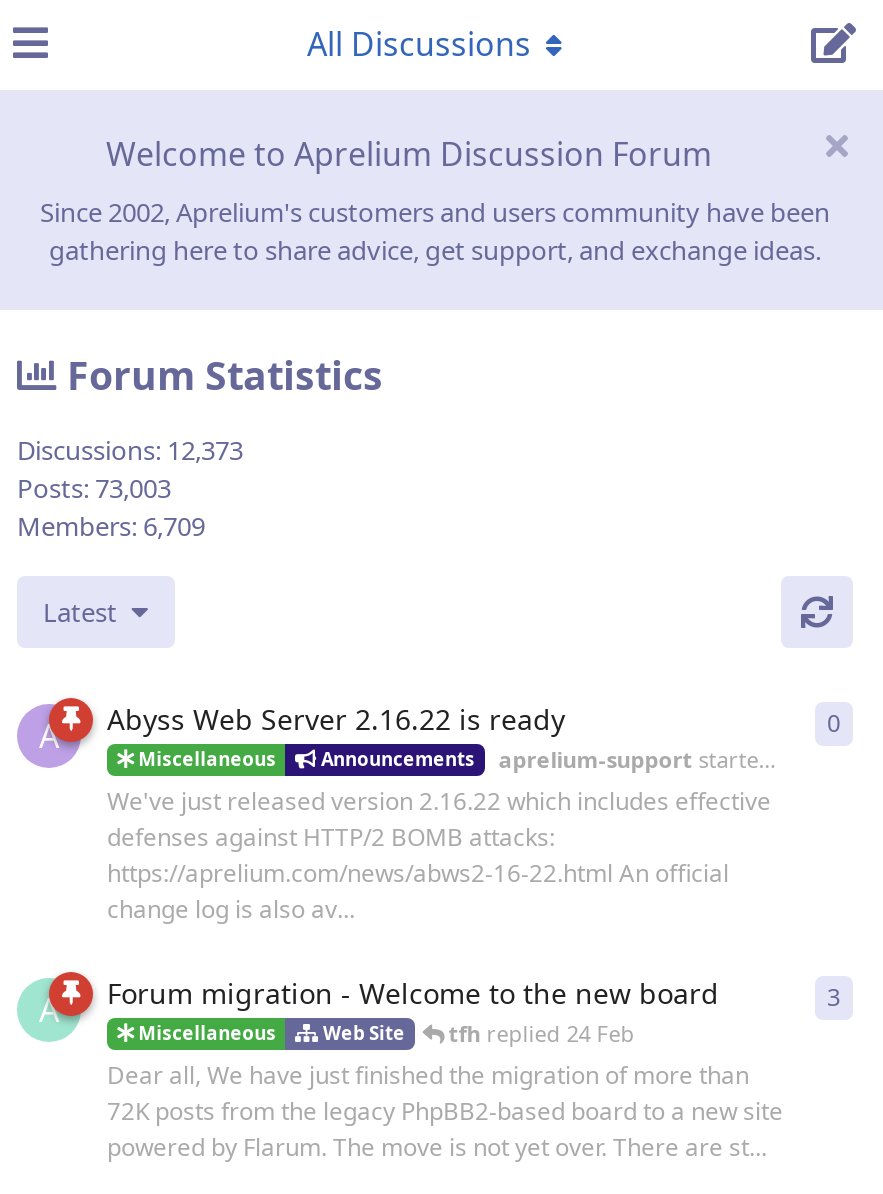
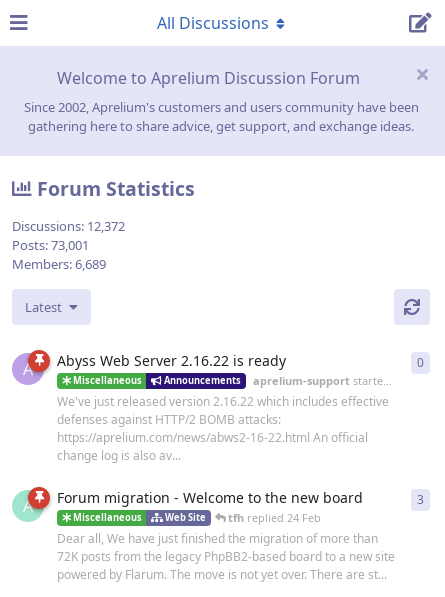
- Discussions: 12,373
+ Discussions: 12,372

- Posts: 73,003
+ Posts: 73,001

- Members: 6,709
+ Members: 6,689
